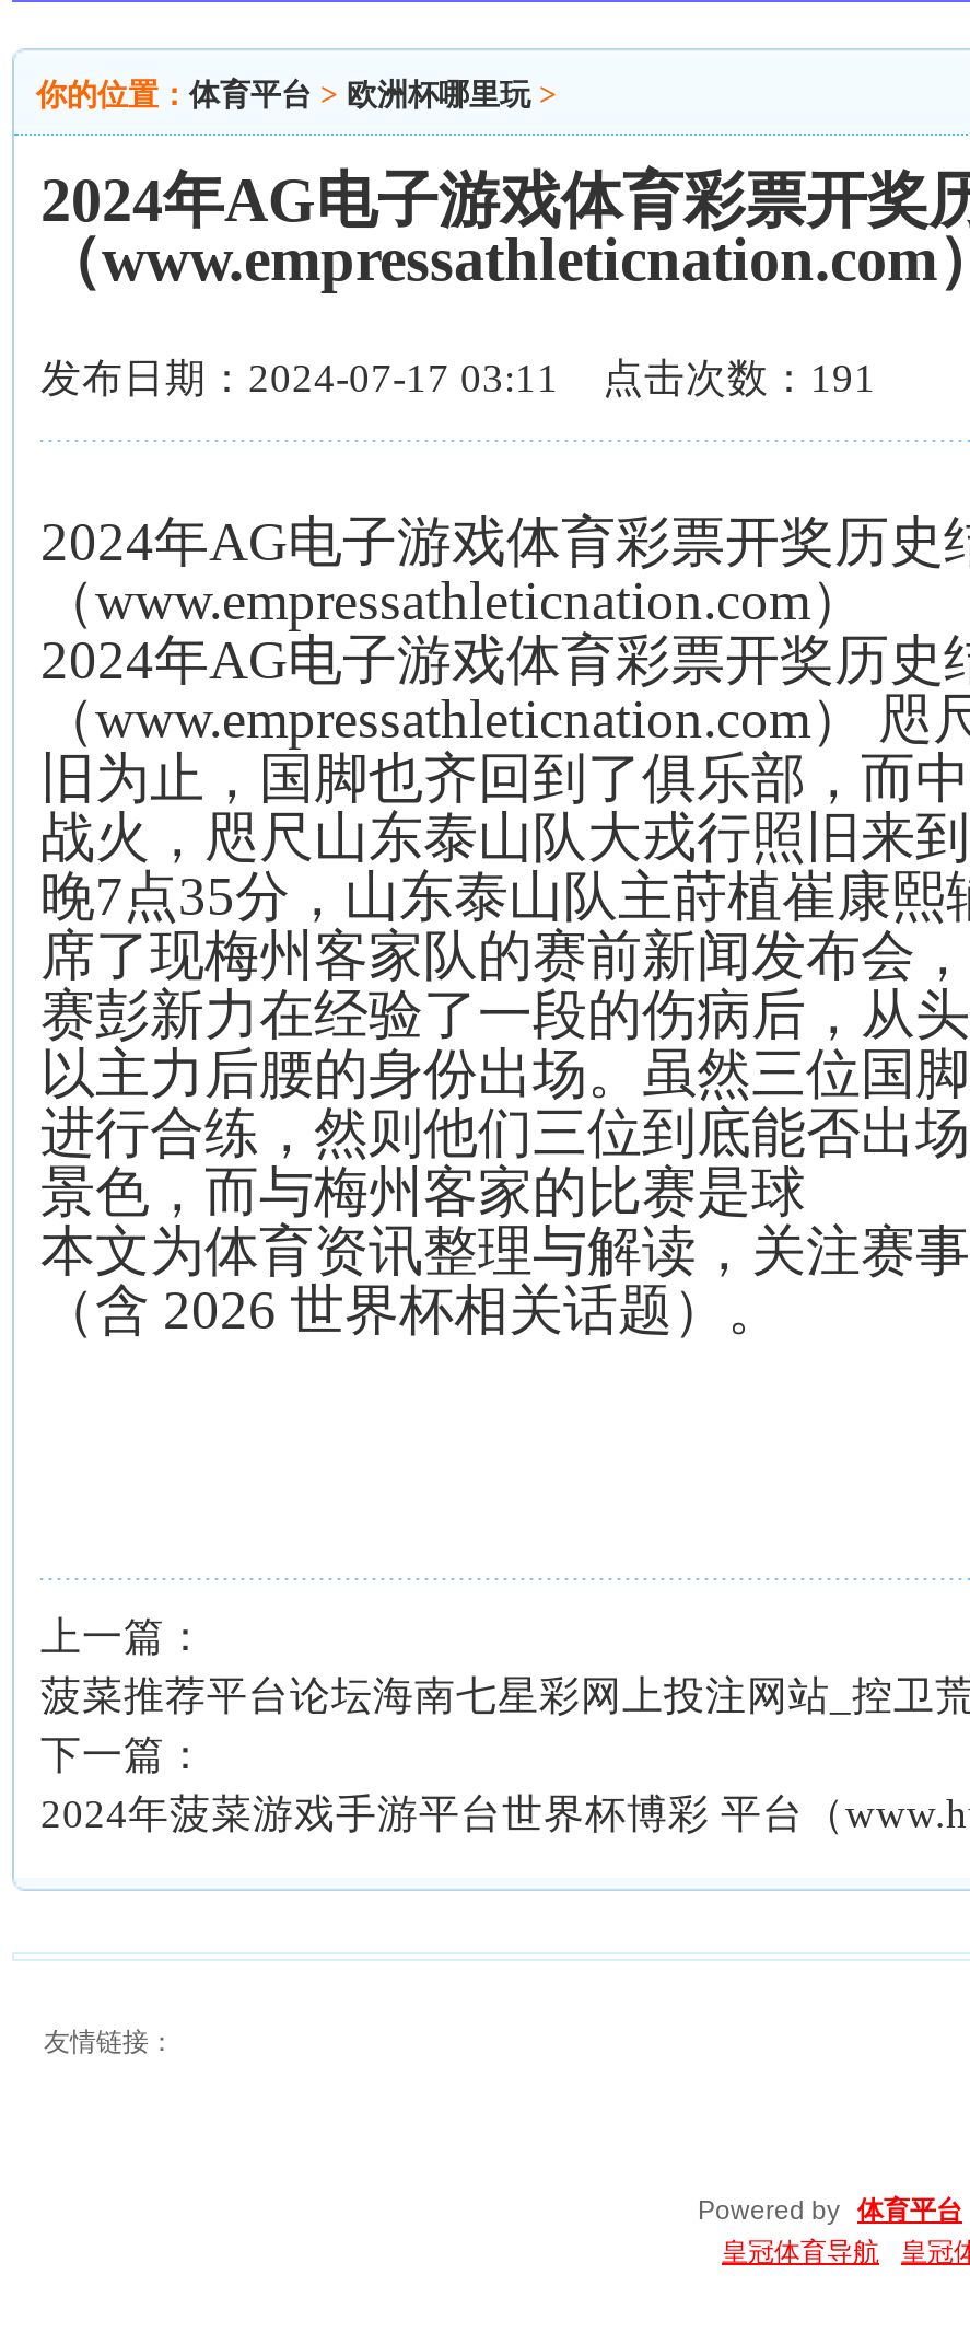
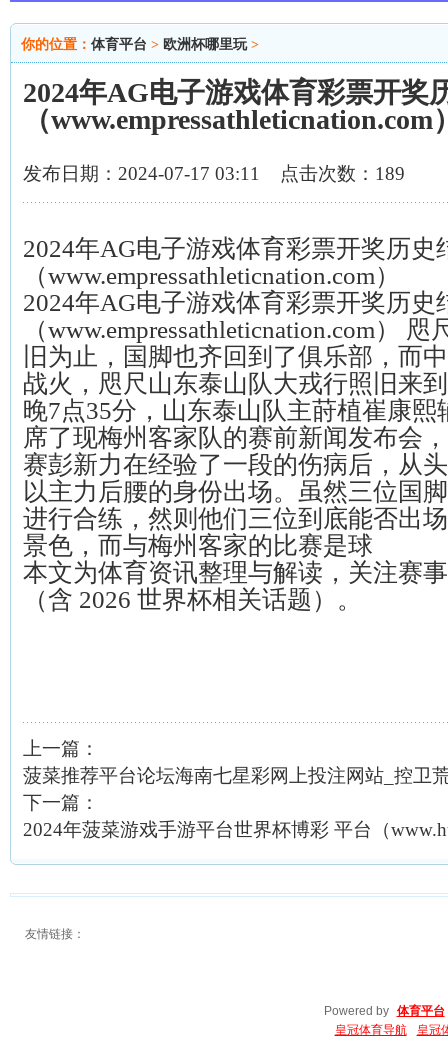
- 发布日期：2024-07-17 03:11 点击次数：191
+ 发布日期：2024-07-17 03:11 点击次数：189
